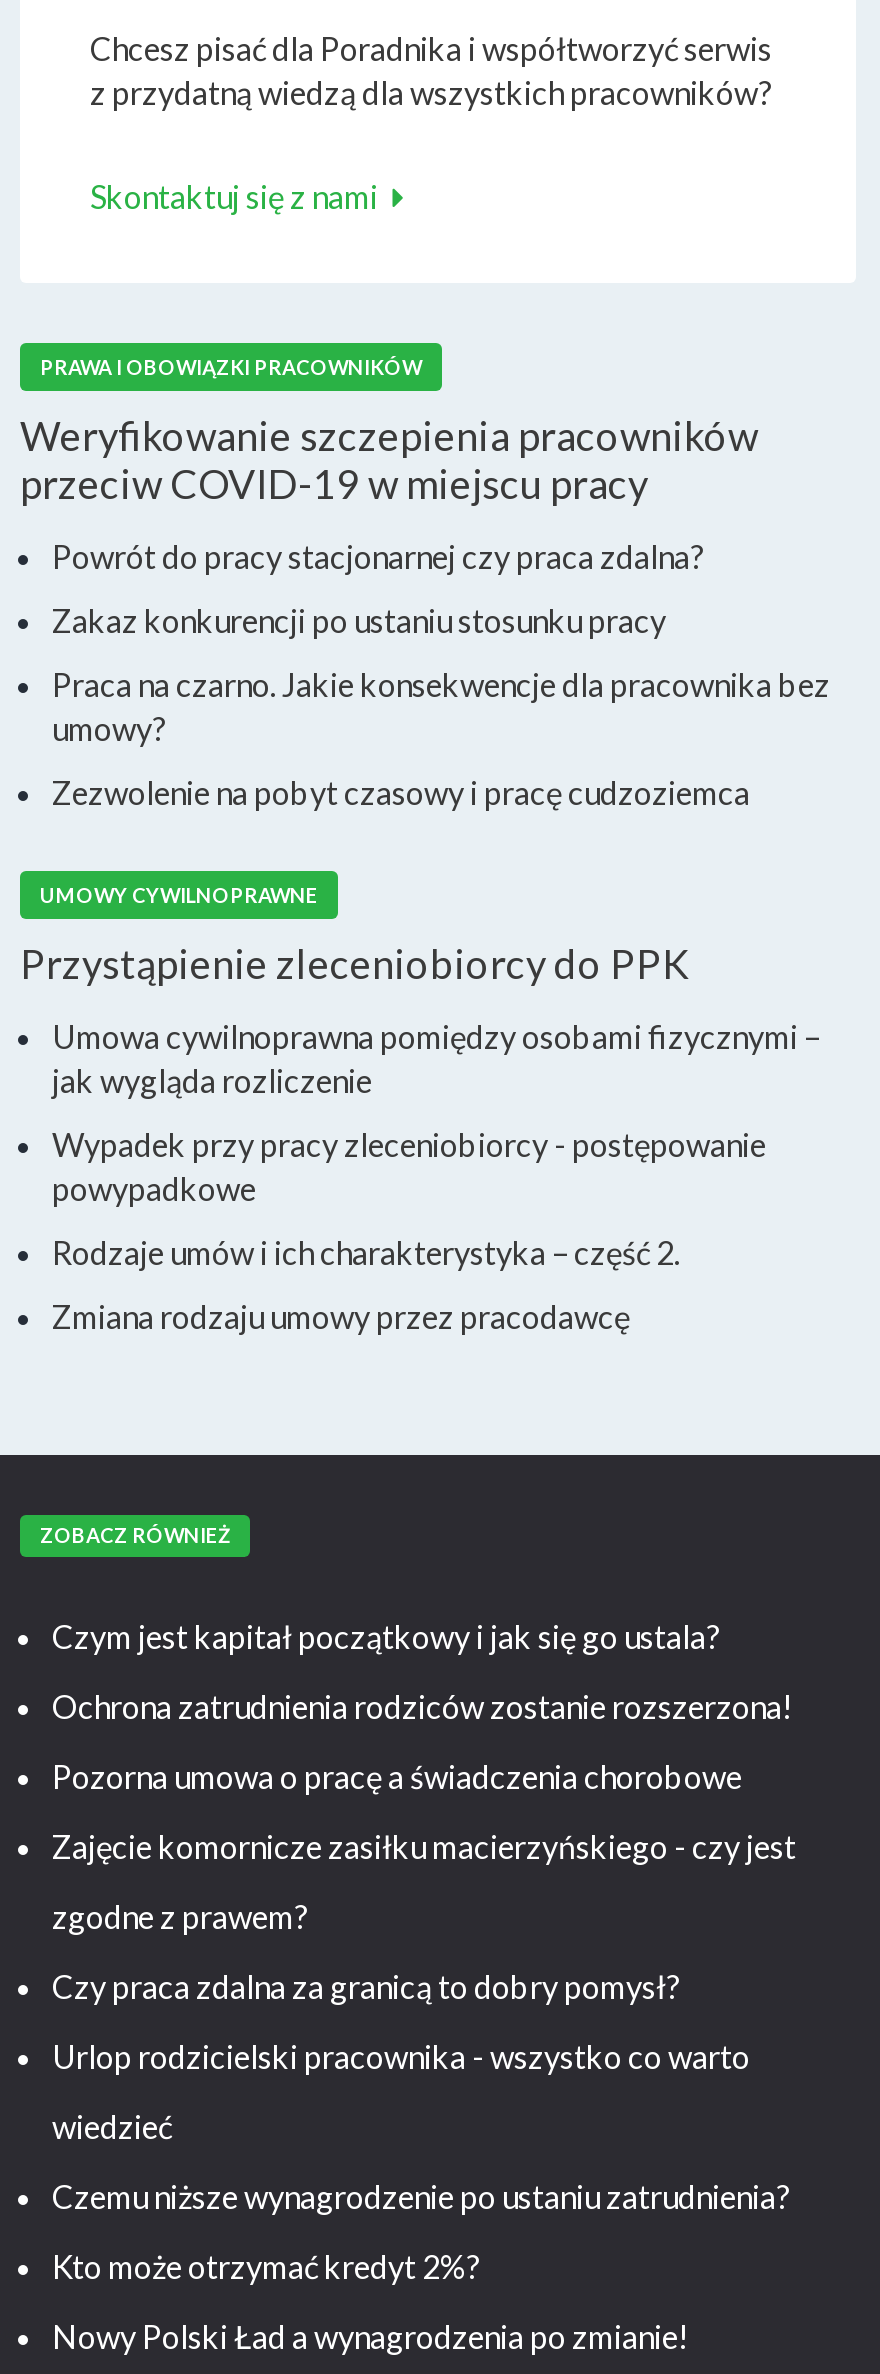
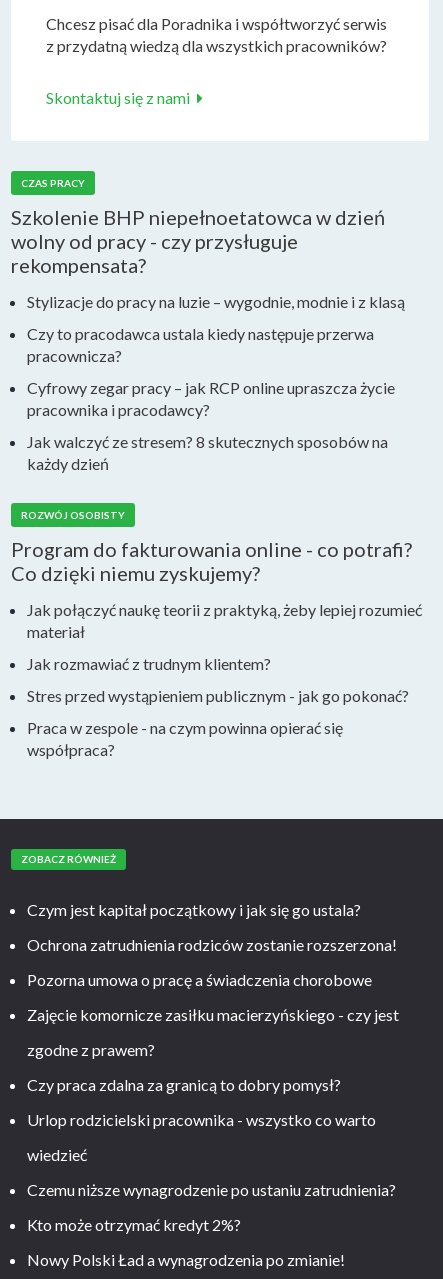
- PRAWA I OBOWIĄZKI PRACOWNIKÓW
+ CZAS PRACY

- Weryfikowanie szczepienia pracowników
- przeciw COVID-19 w miejscu pracy
+ Szkolenie BHP niepełnoetatowca w dzień
+ wolny od pracy - czy przysługuje
+ rekompensata?

- Powrót do pracy stacjonarnej czy praca zdalna?
+ Stylizacje do pracy na luzie – wygodnie, modnie i z klasą

- Zakaz konkurencji po ustaniu stosunku pracy
+ Czy to pracodawca ustala kiedy następuje przerwa
+ pracownicza?

- Praca na czarno. Jakie konsekwencje dla pracownika bez
- umowy?
+ Cyfrowy zegar pracy – jak RCP online upraszcza życie
+ pracownika i pracodawcy?

- Zezwolenie na pobyt czasowy i pracę cudzoziemca
+ Jak walczyć ze stresem? 8 skutecznych sposobów na
+ każdy dzień

- UMOWY CYWILNOPRAWNE
+ ROZWÓJ OSOBISTY

- Przystąpienie zleceniobiorcy do PPK
+ Program do fakturowania online - co potrafi?
+ Co dzięki niemu zyskujemy?

- Umowa cywilnoprawna pomiędzy osobami fizycznymi –
- jak wygląda rozliczenie
+ Jak połączyć naukę teorii z praktyką, żeby lepiej rozumieć
+ materiał

- Wypadek przy pracy zleceniobiorcy - postępowanie
- powypadkowe
+ Jak rozmawiać z trudnym klientem?

- Rodzaje umów i ich charakterystyka – część 2.
+ Stres przed wystąpieniem publicznym - jak go pokonać?

- Zmiana rodzaju umowy przez pracodawcę
+ Praca w zespole - na czym powinna opierać się
+ współpraca?
